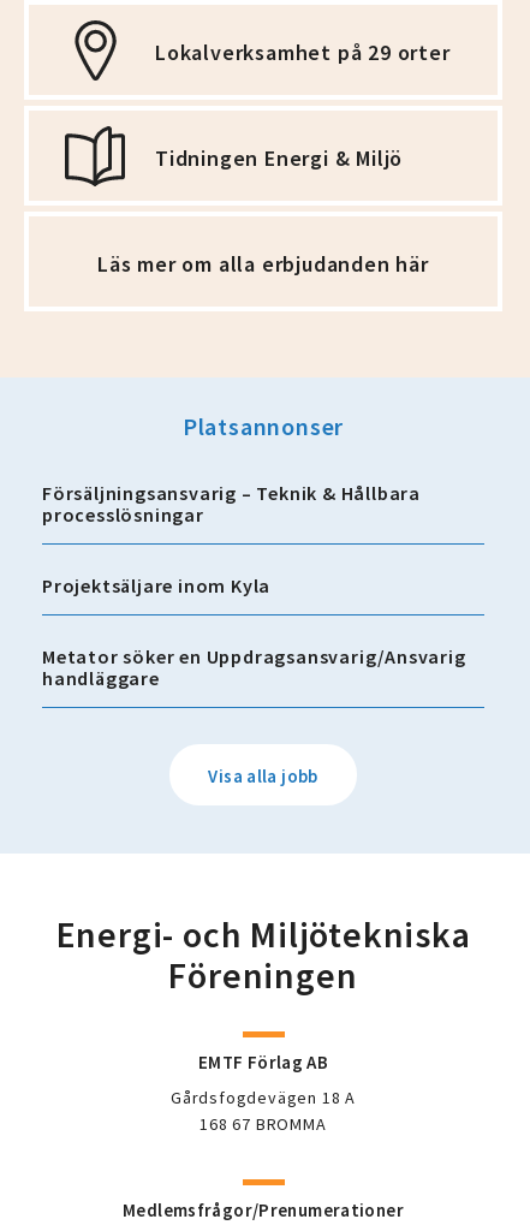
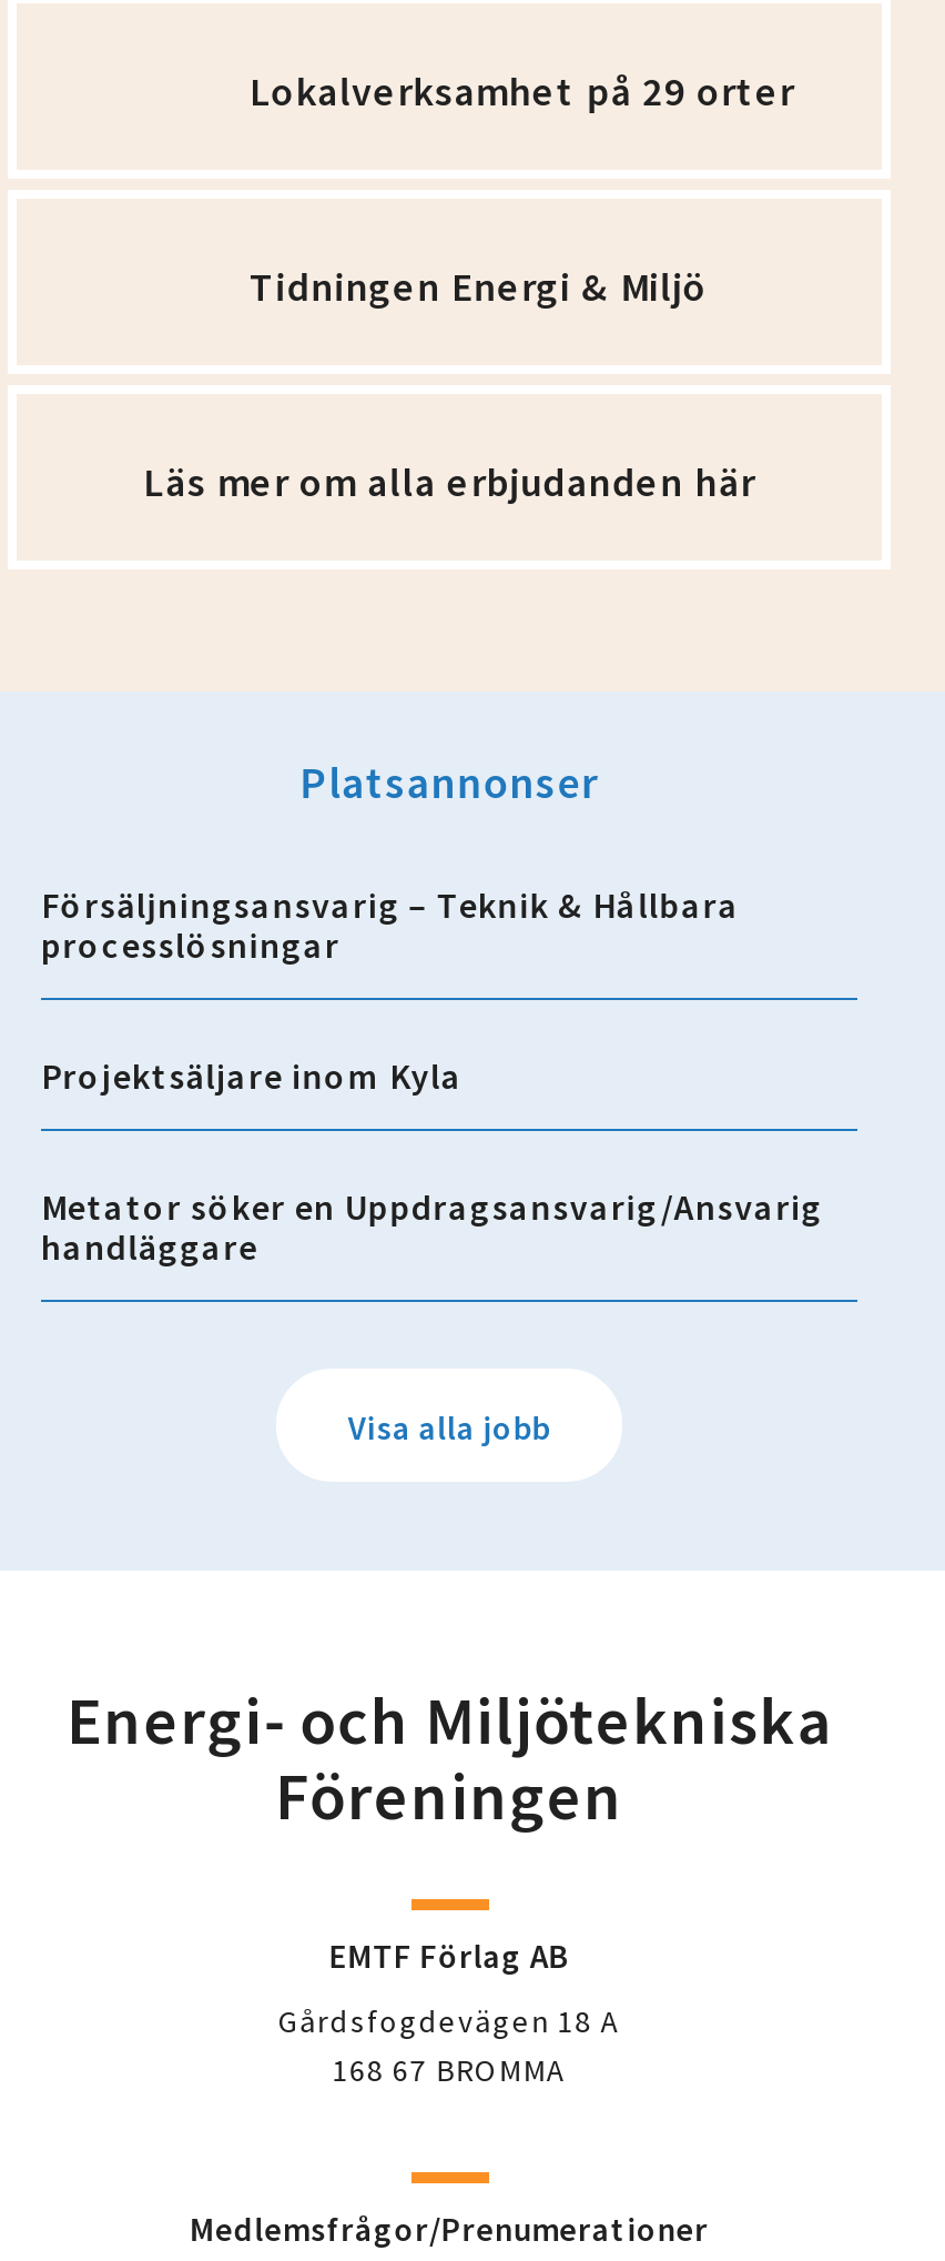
- [image]

- [image]
